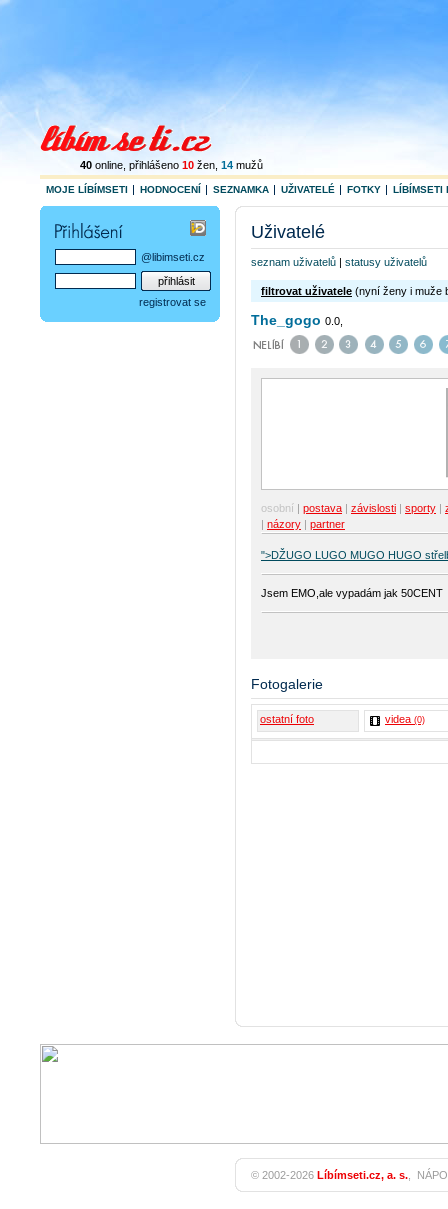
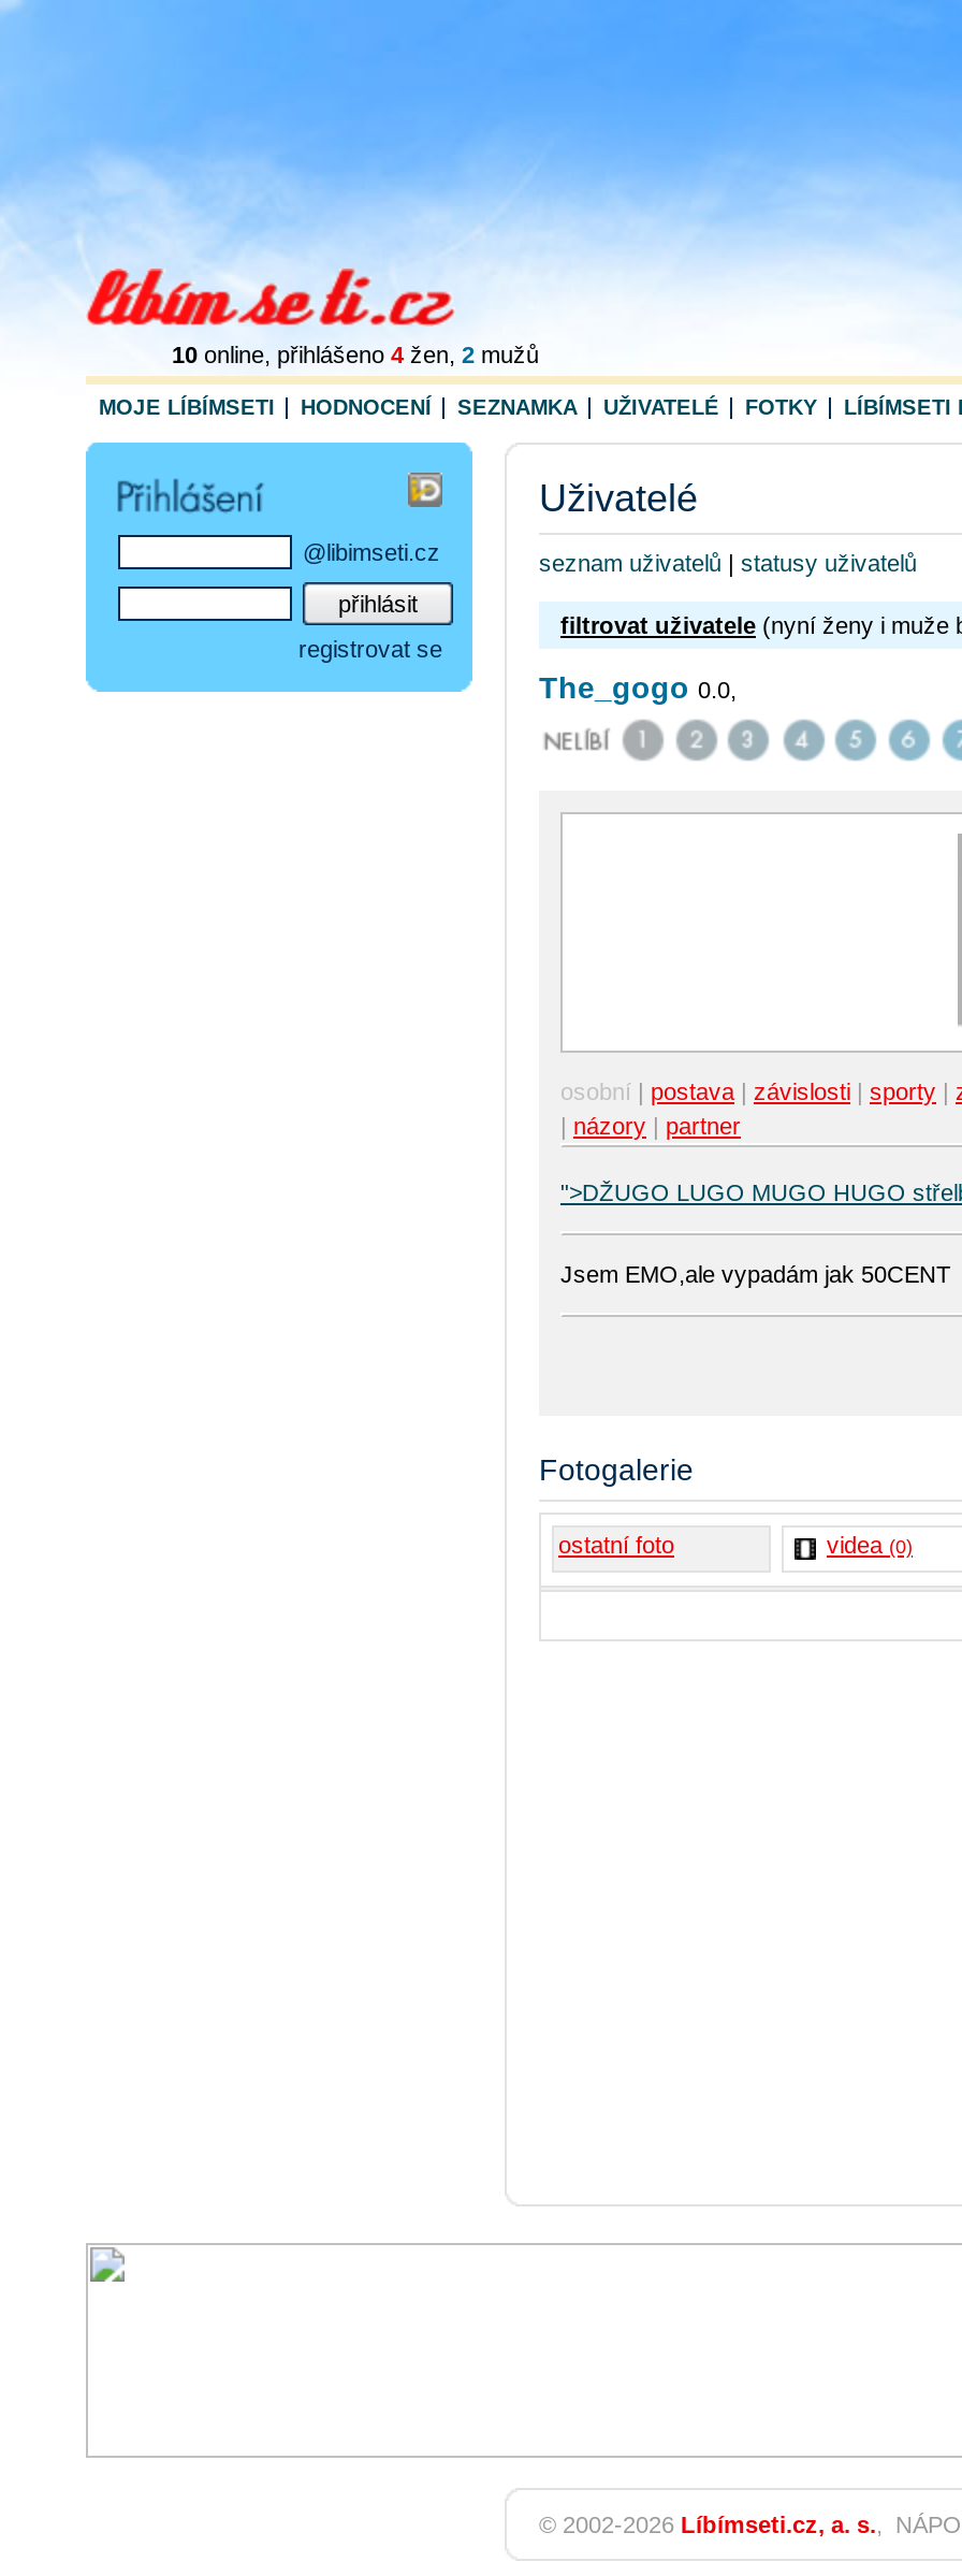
- 40 online, přihlášeno 10 žen, 14 mužů
+ 10 online, přihlášeno 4 žen, 2 mužů
